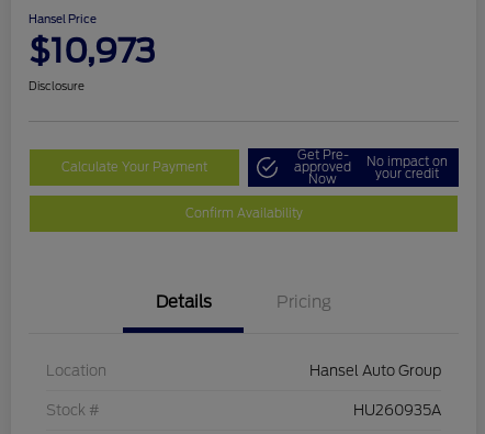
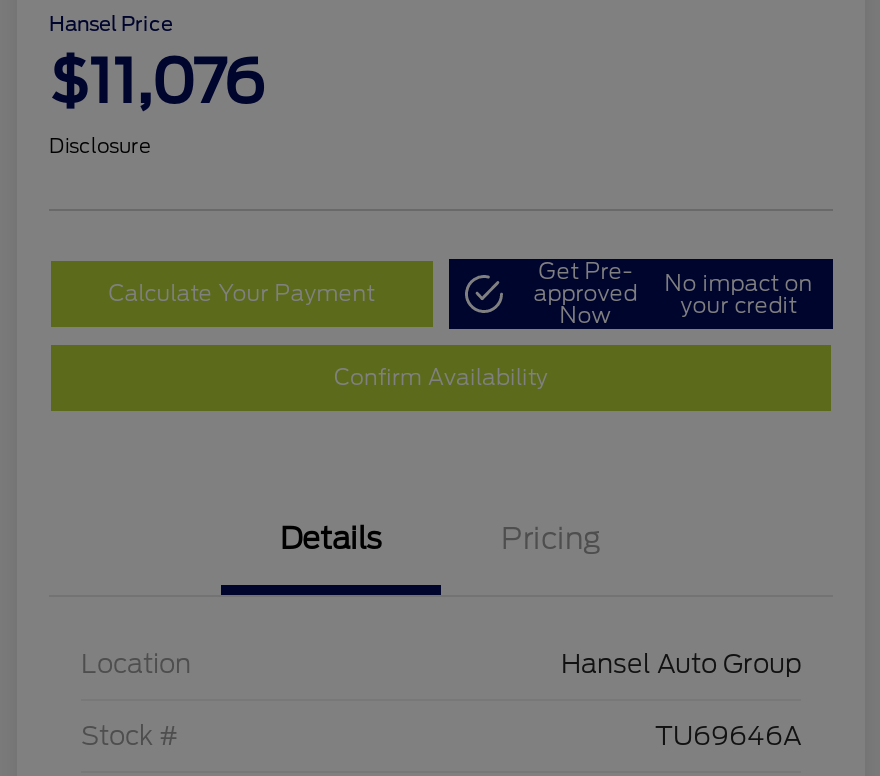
- $10,973
+ $11,076

- HU260935A
+ TU69646A
